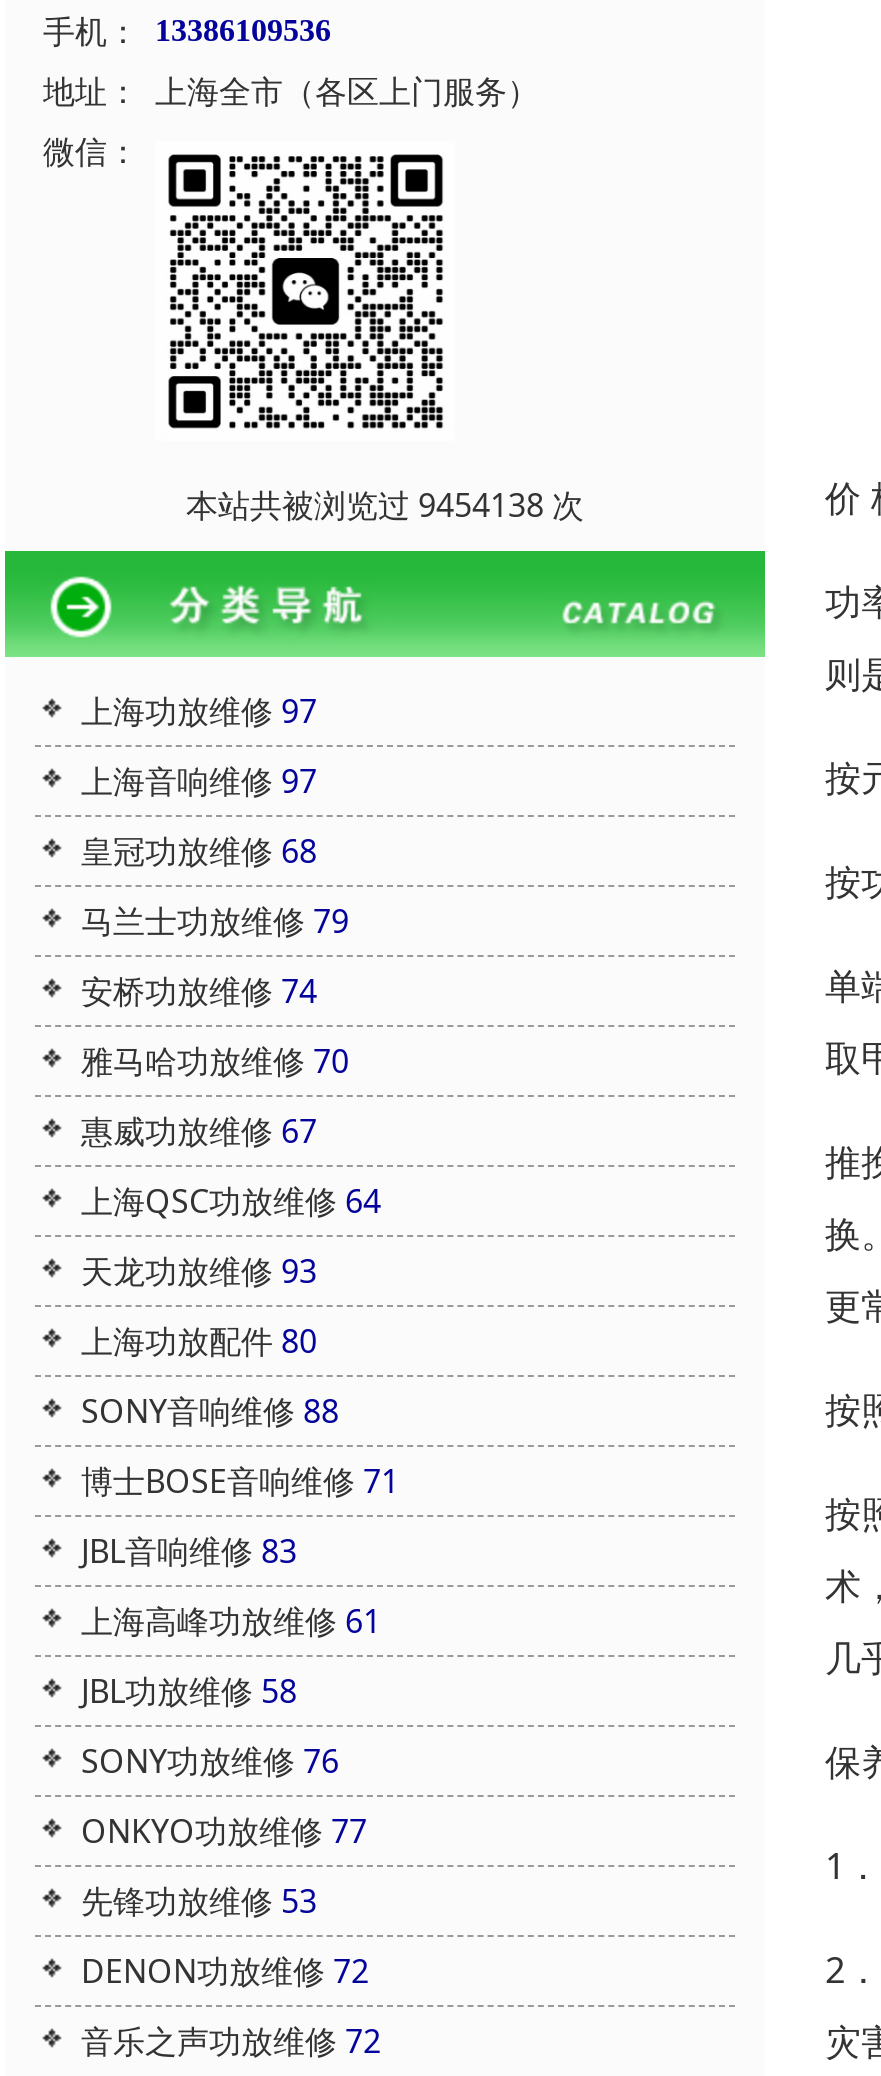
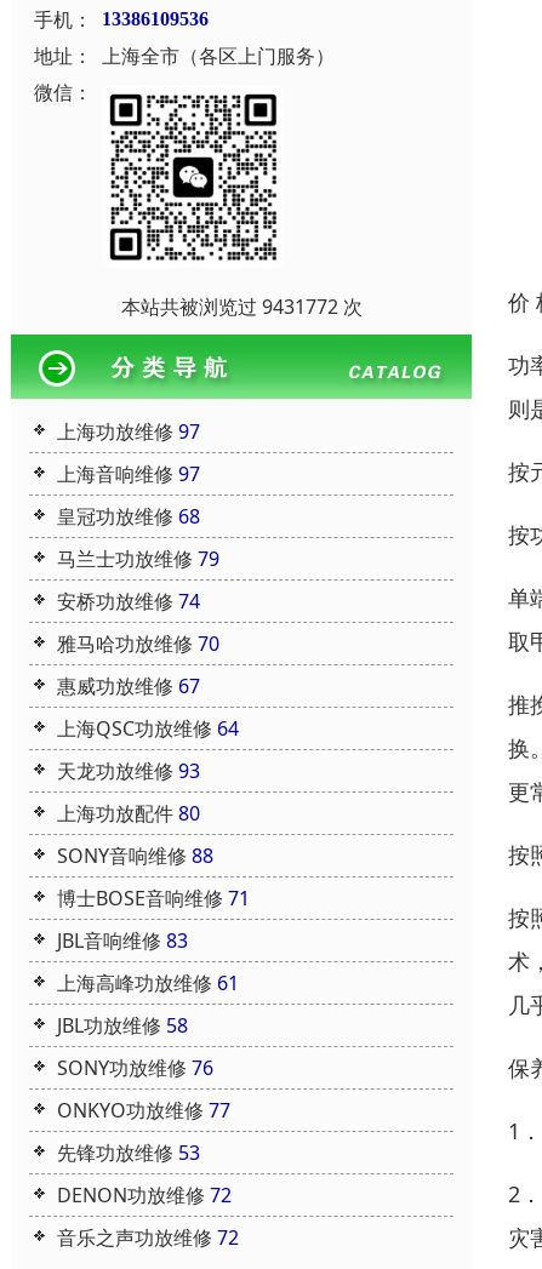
- 本站共被浏览过 9454138 次
+ 本站共被浏览过 9431772 次
